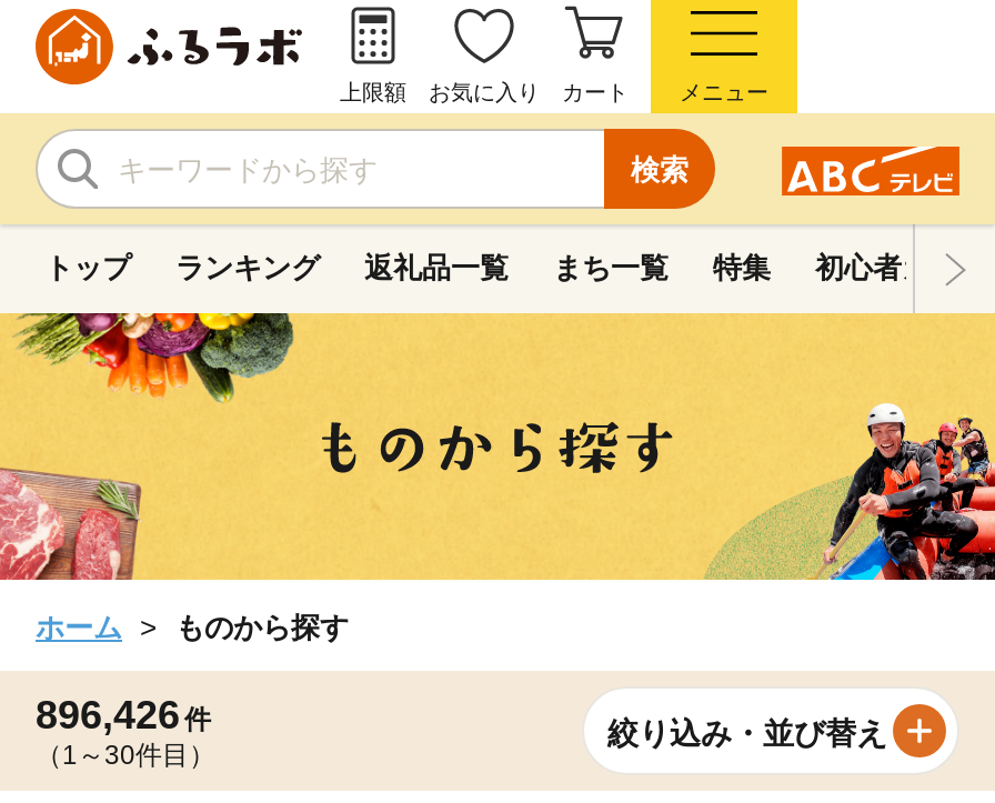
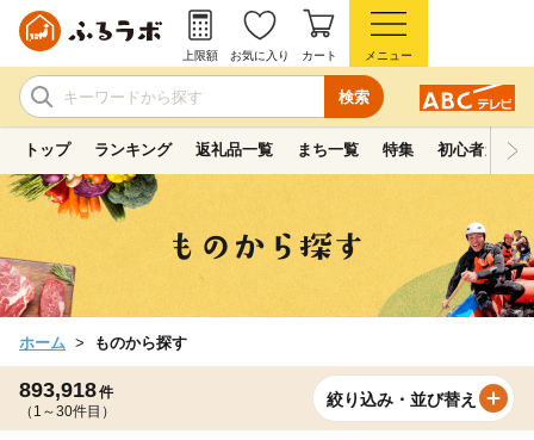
- 896,426 件
+ 893,918 件
